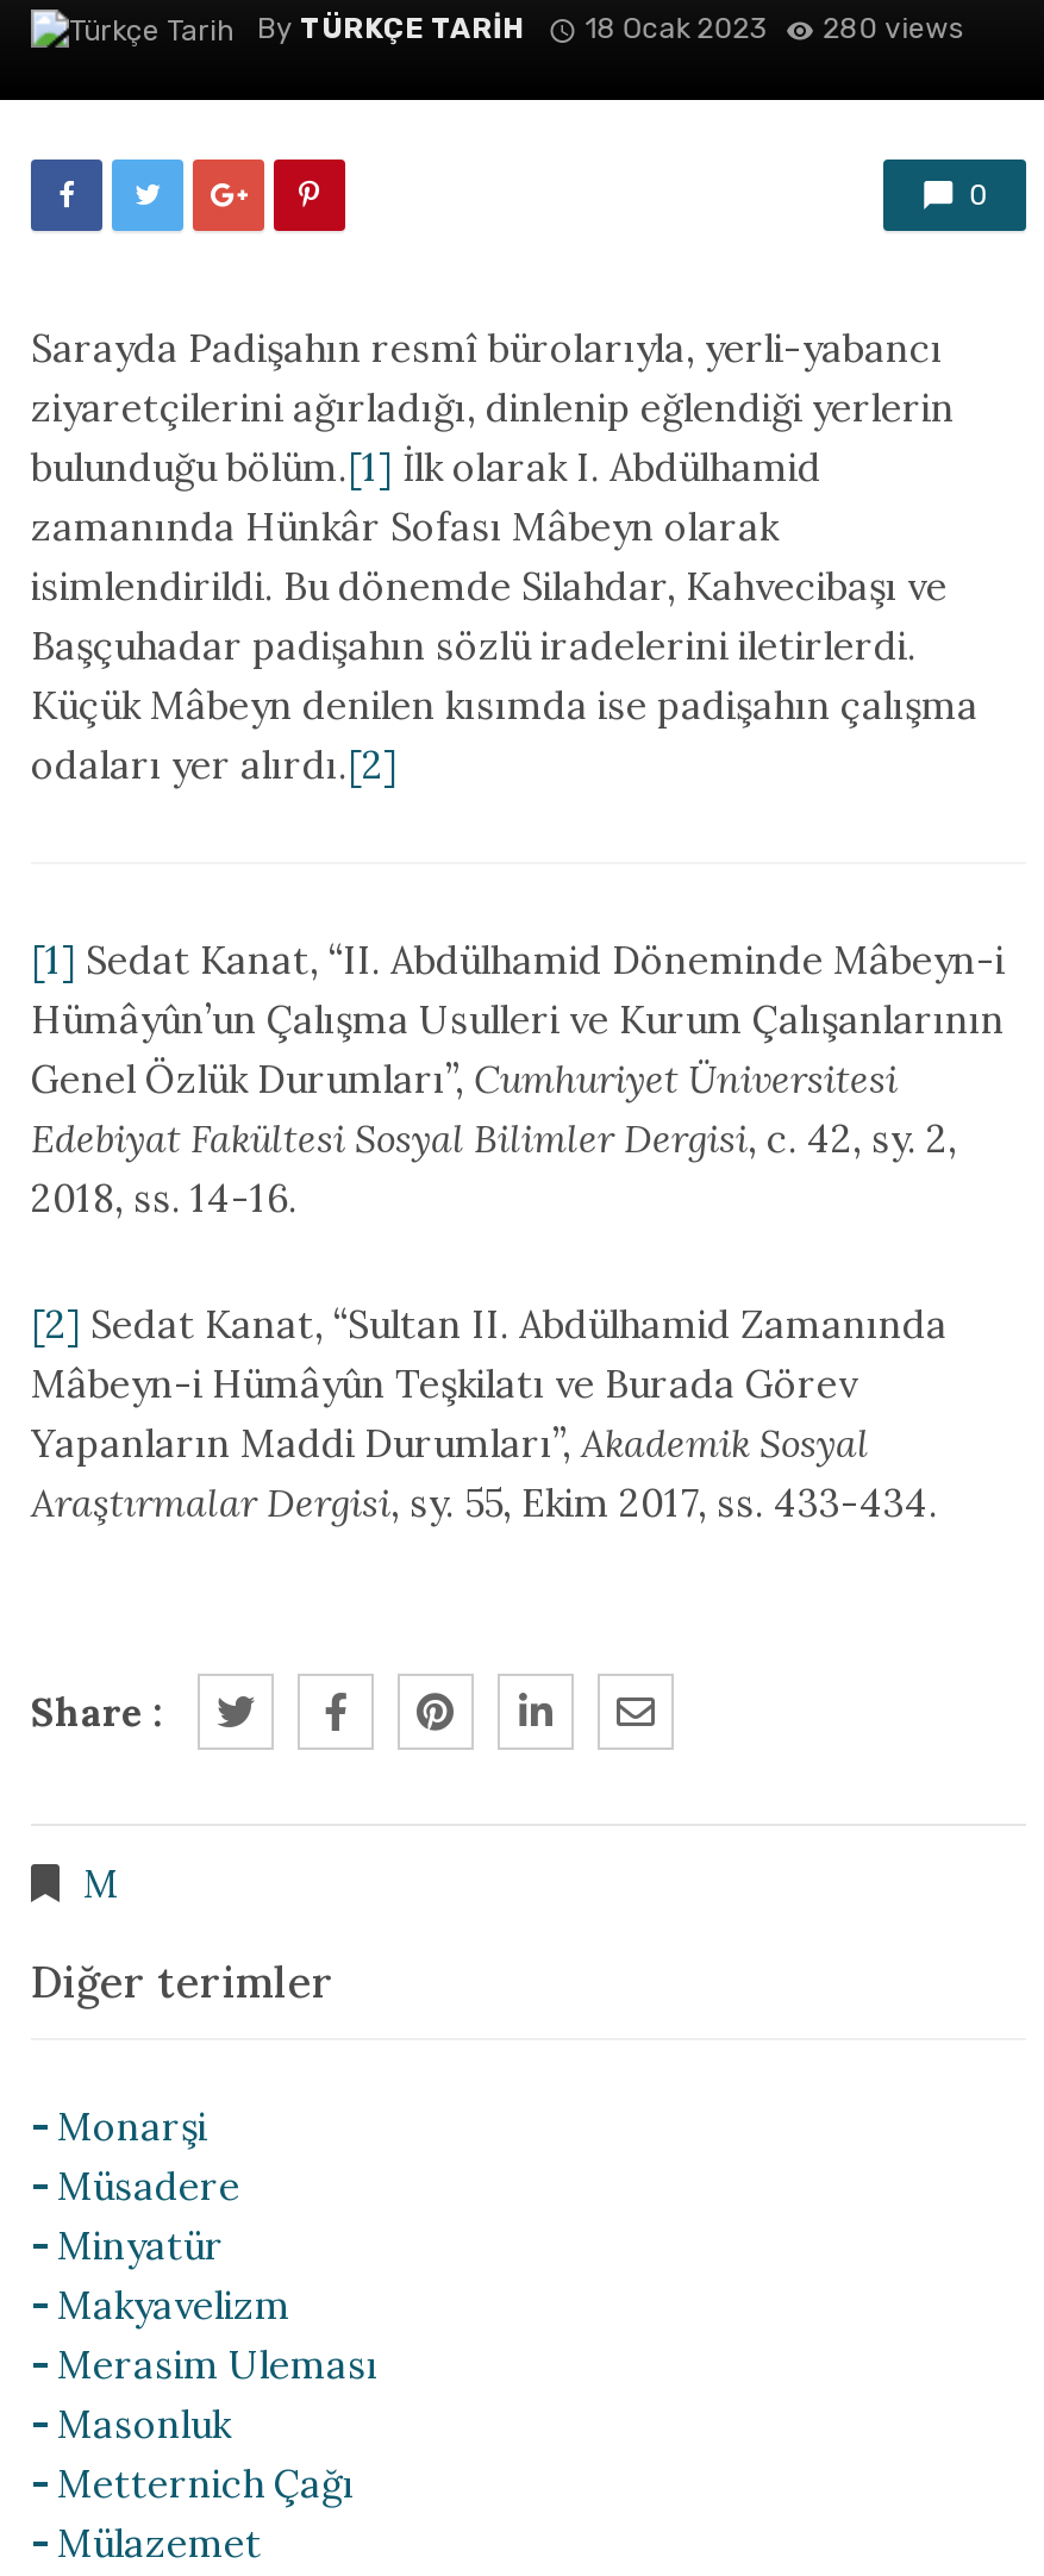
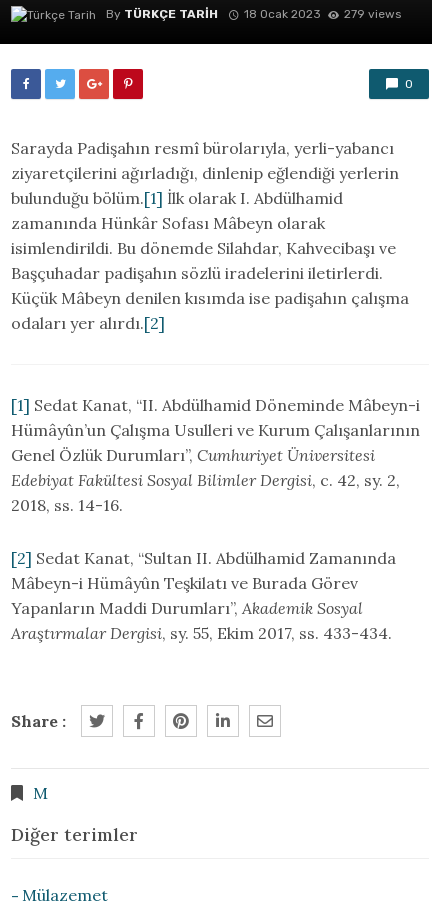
- By TÜRKÇE TARIH 18 Ocak 2023 280 views
+ By TÜRKÇE TARIH 18 Ocak 2023 279 views

- Monarşi
- Müsadere
- Minyatür
- Makyavelizm
- Merasim Uleması
- Masonluk
- Metternich Çağı
